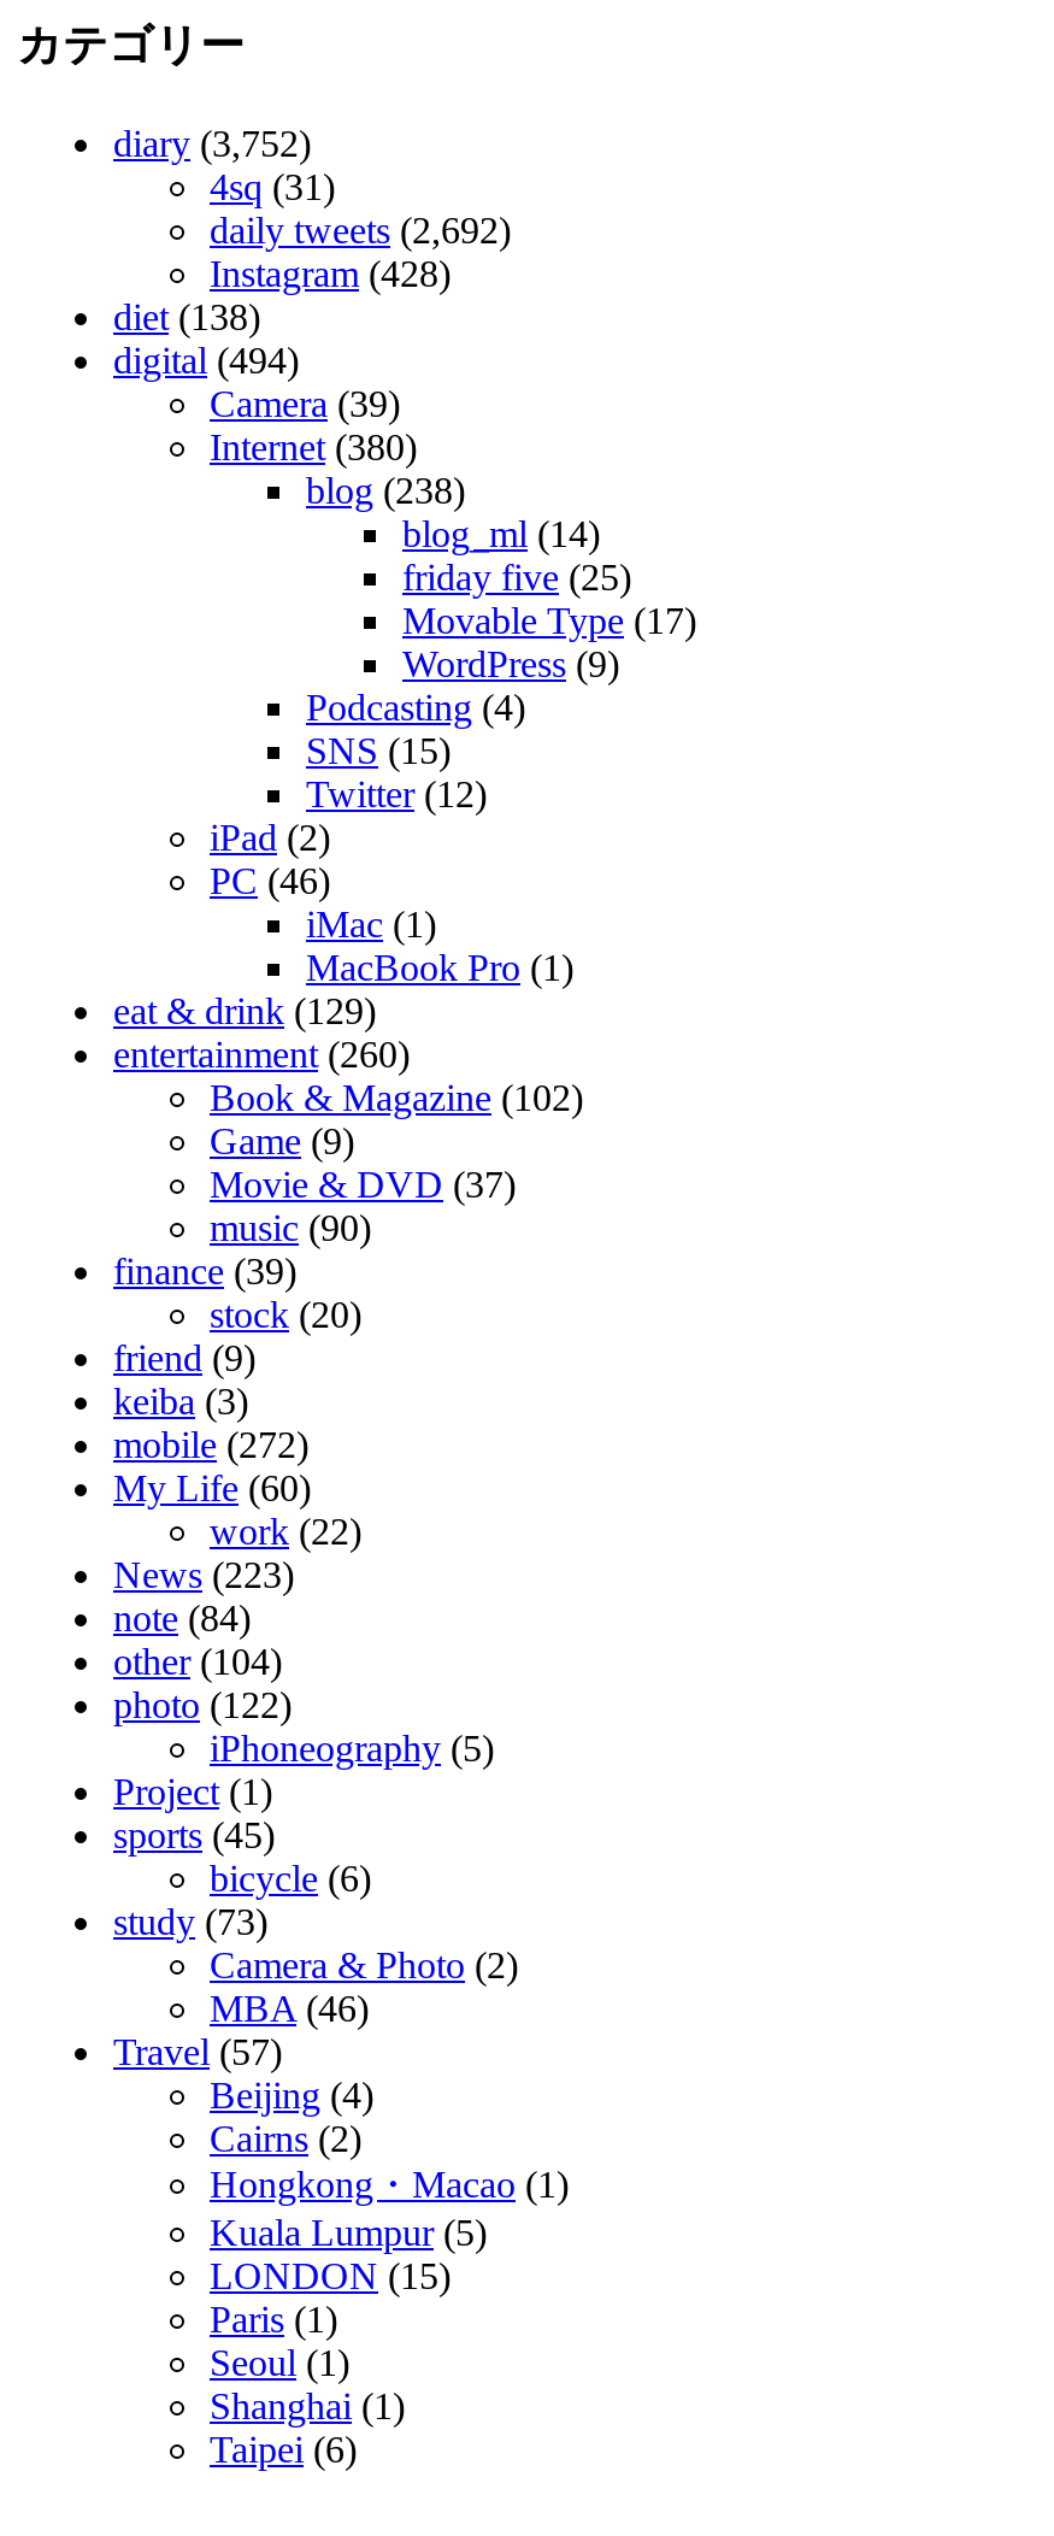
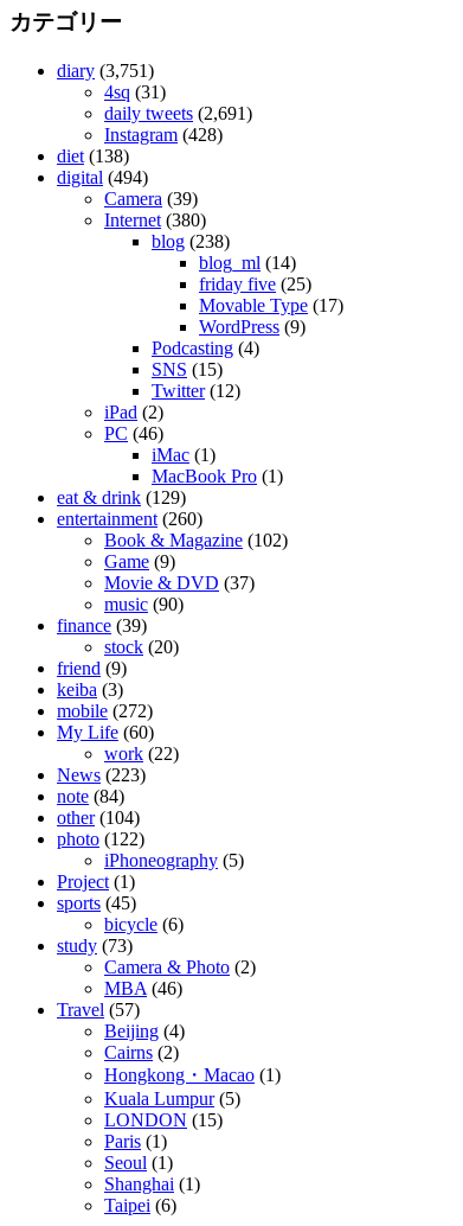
- diary (3,752)
+ diary (3,751)

- daily tweets (2,692)
+ daily tweets (2,691)
